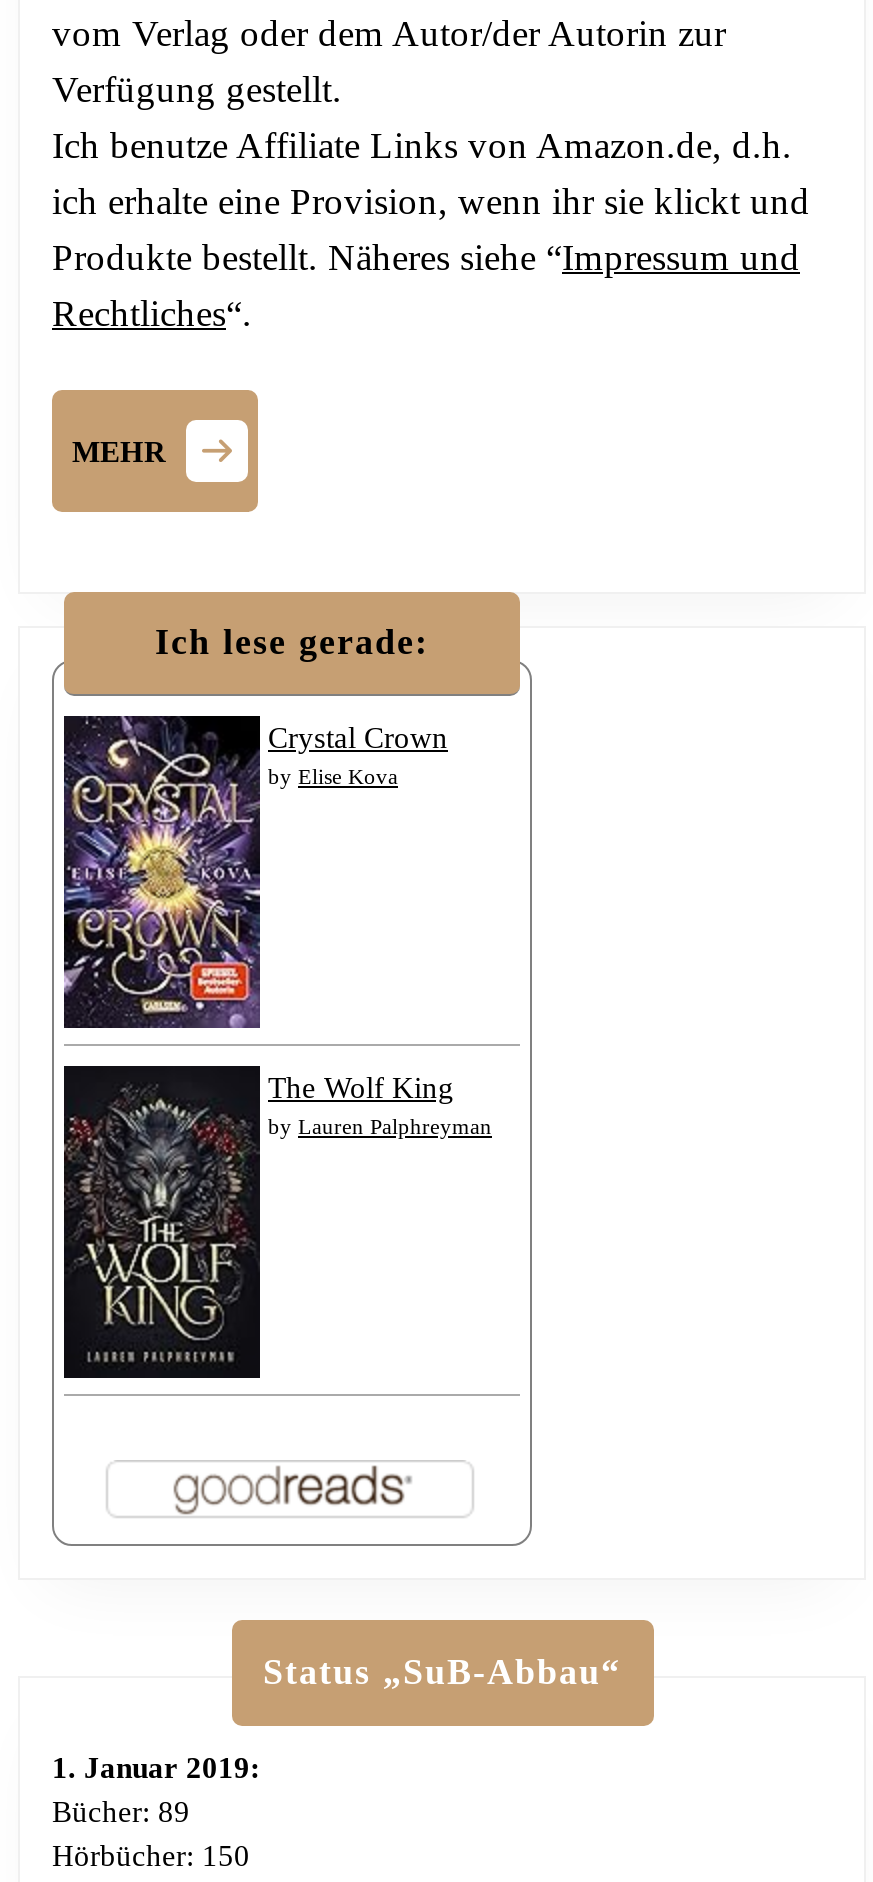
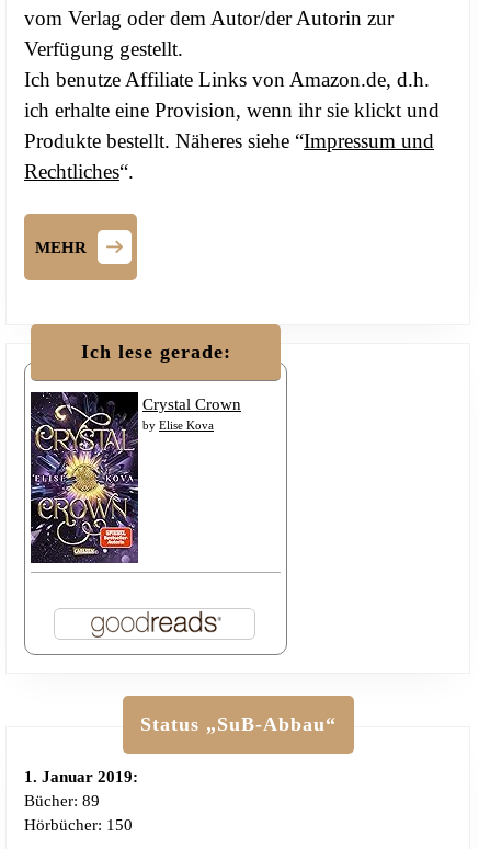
- [image]
- The Wolf King
- by Lauren Palphreyman
